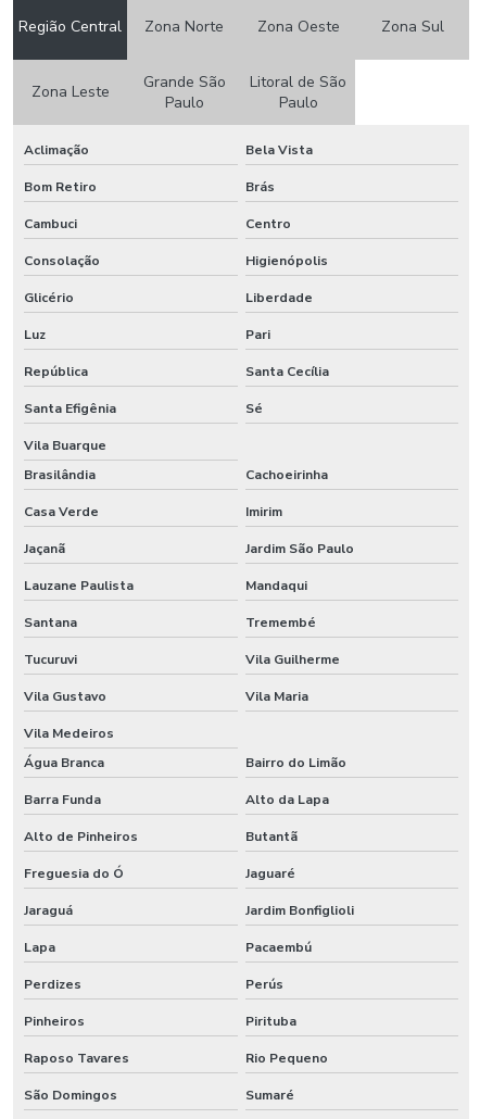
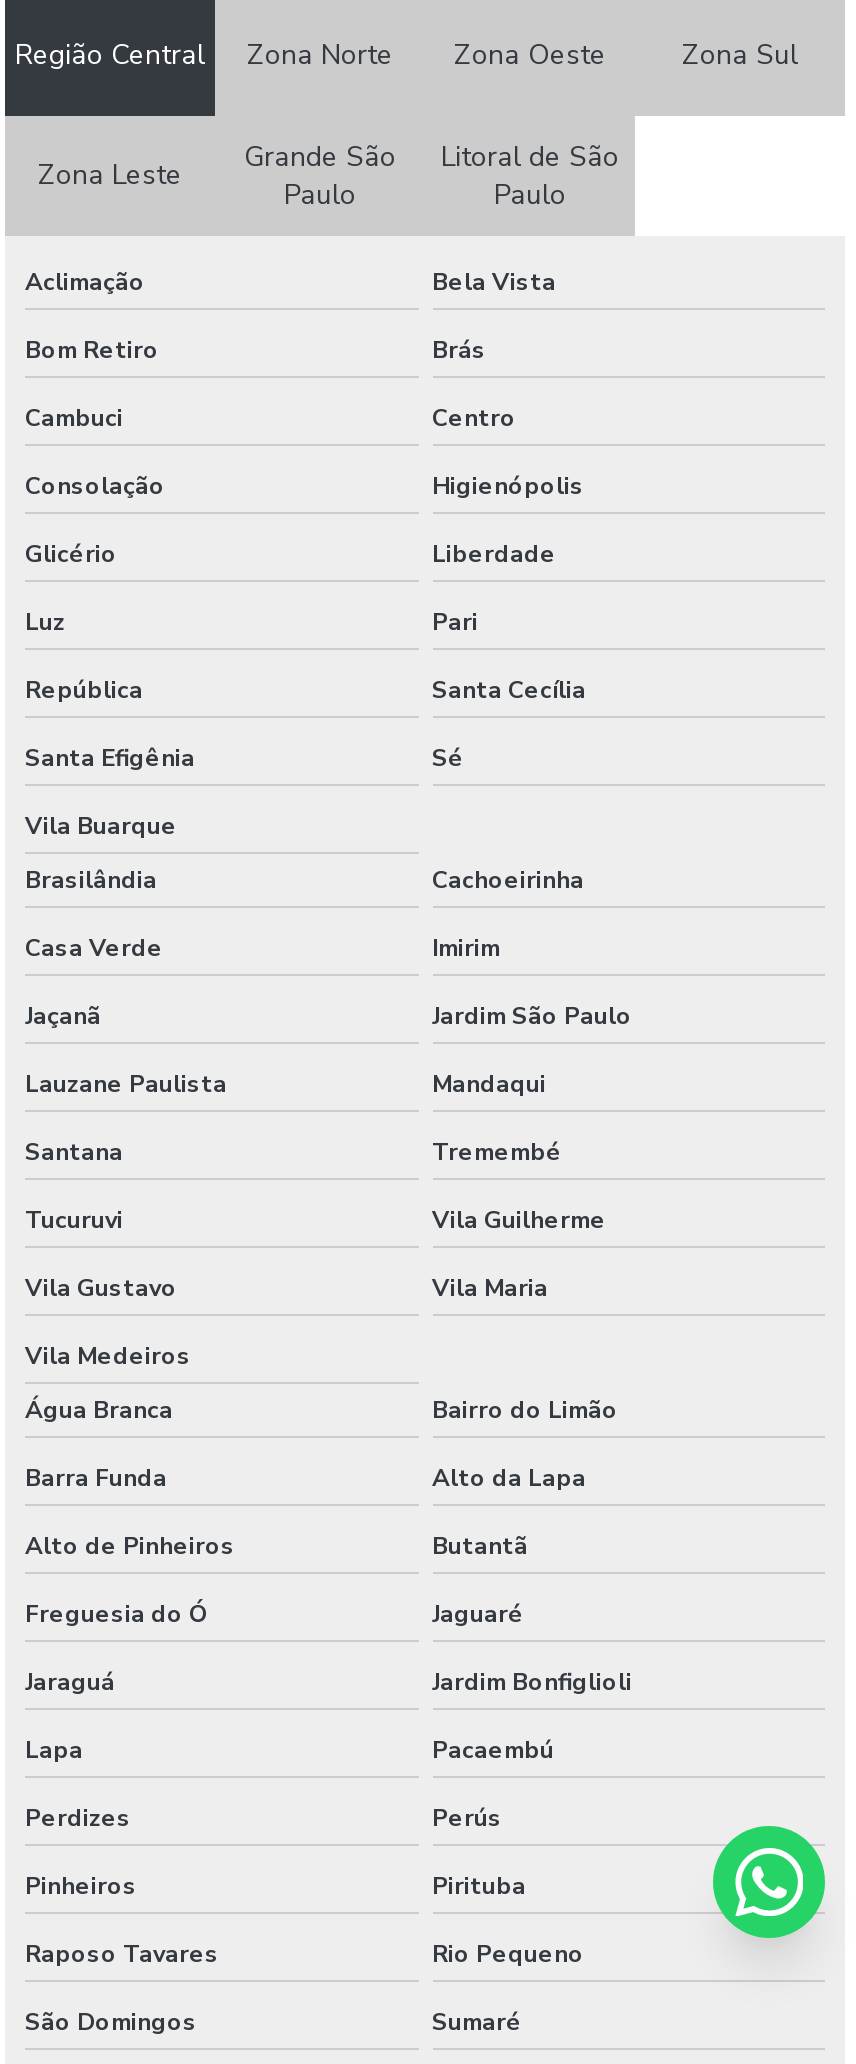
+ [image]
